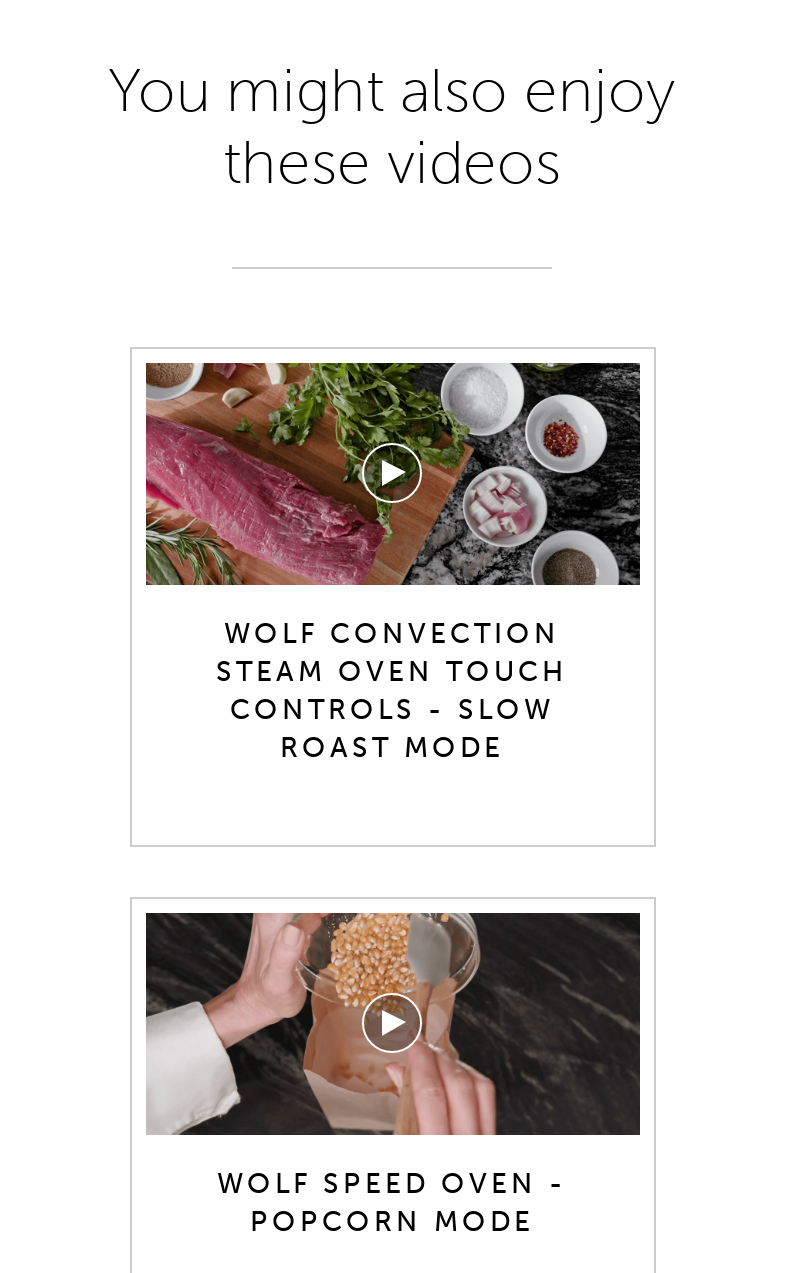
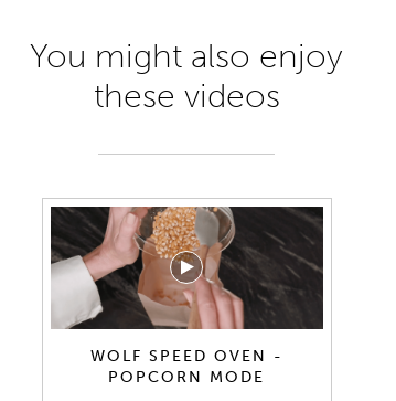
- [image]
- WOLF CONVECTION
- STEAM OVEN TOUCH
- CONTROLS - SLOW
- ROAST MODE
